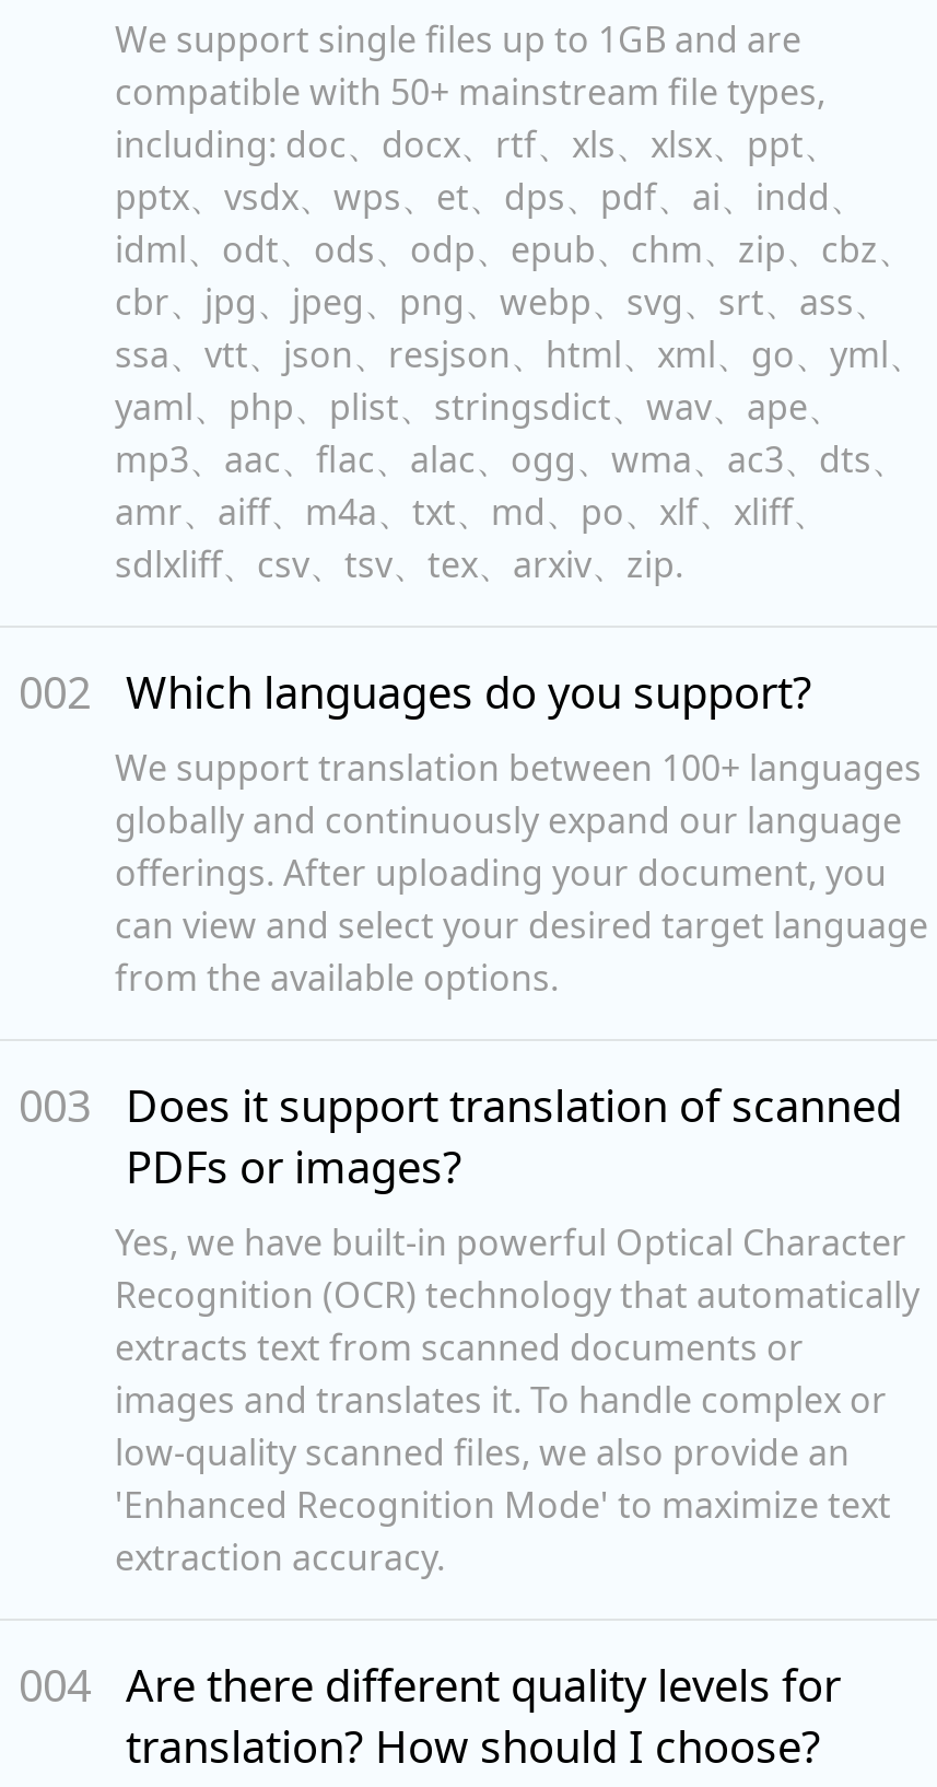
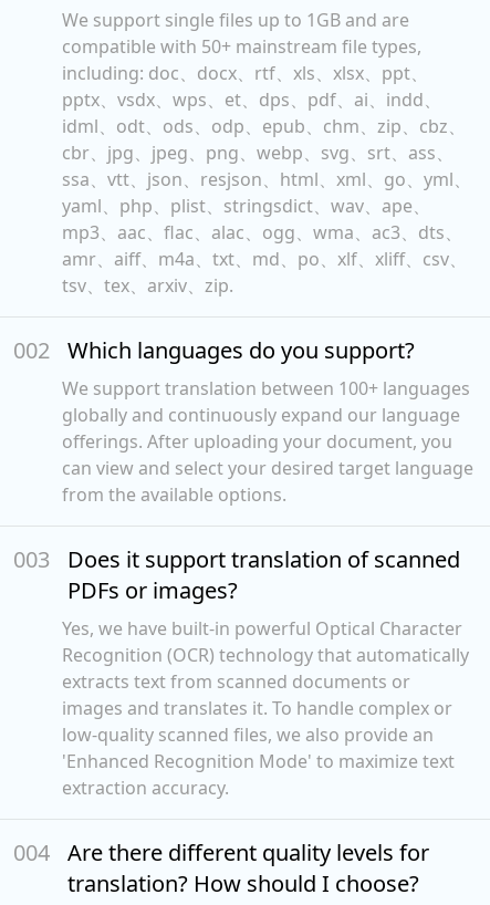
- amr、aiff、m4a、txt、md、po、xlf、xliff、
- sdlxliff、csv、tsv、tex、arxiv、zip.
+ amr、aiff、m4a、txt、md、po、xlf、xliff、csv、
+ tsv、tex、arxiv、zip.
